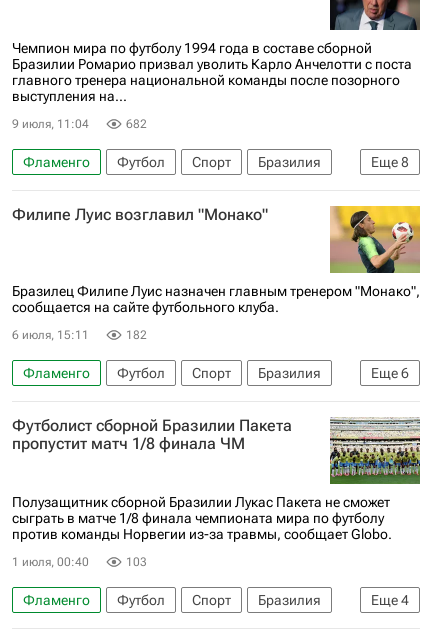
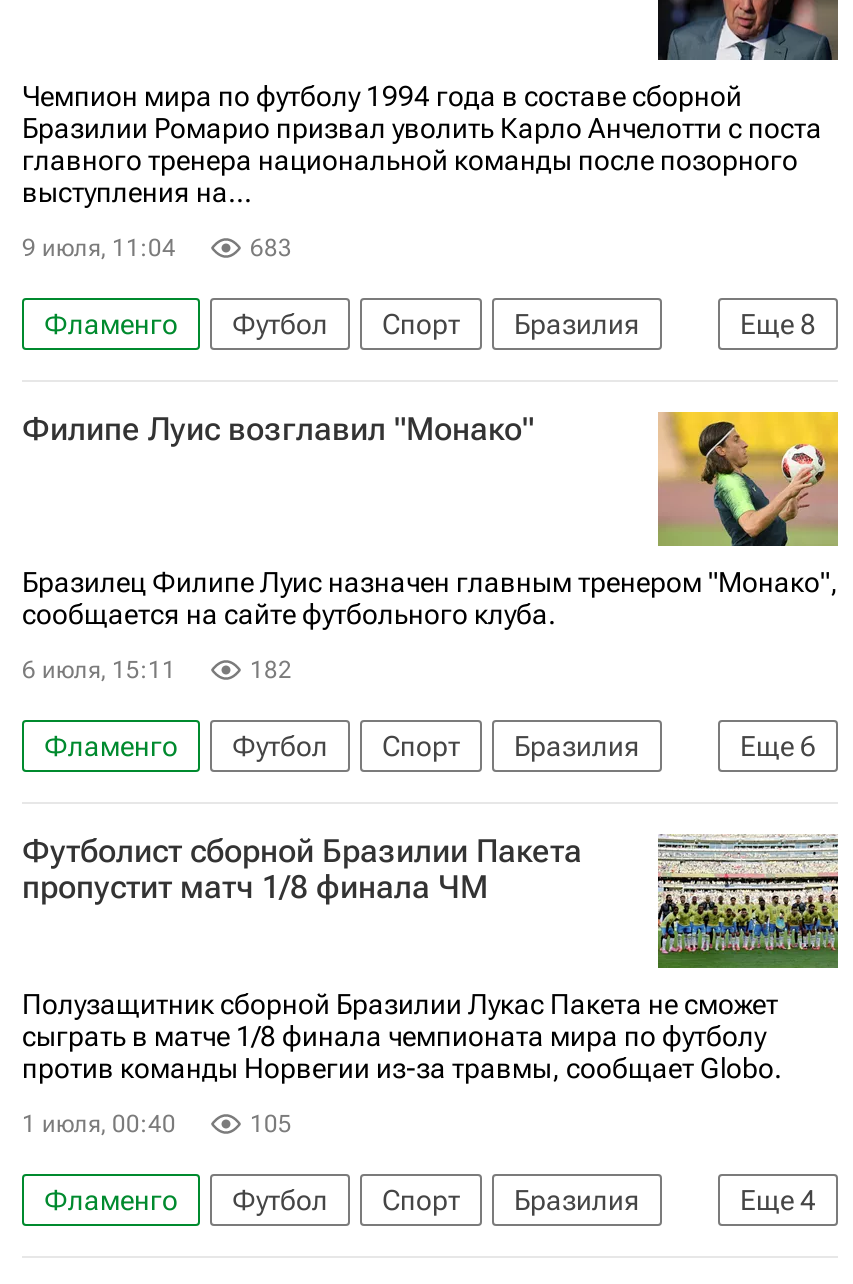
- 682
+ 683

- 103
+ 105
